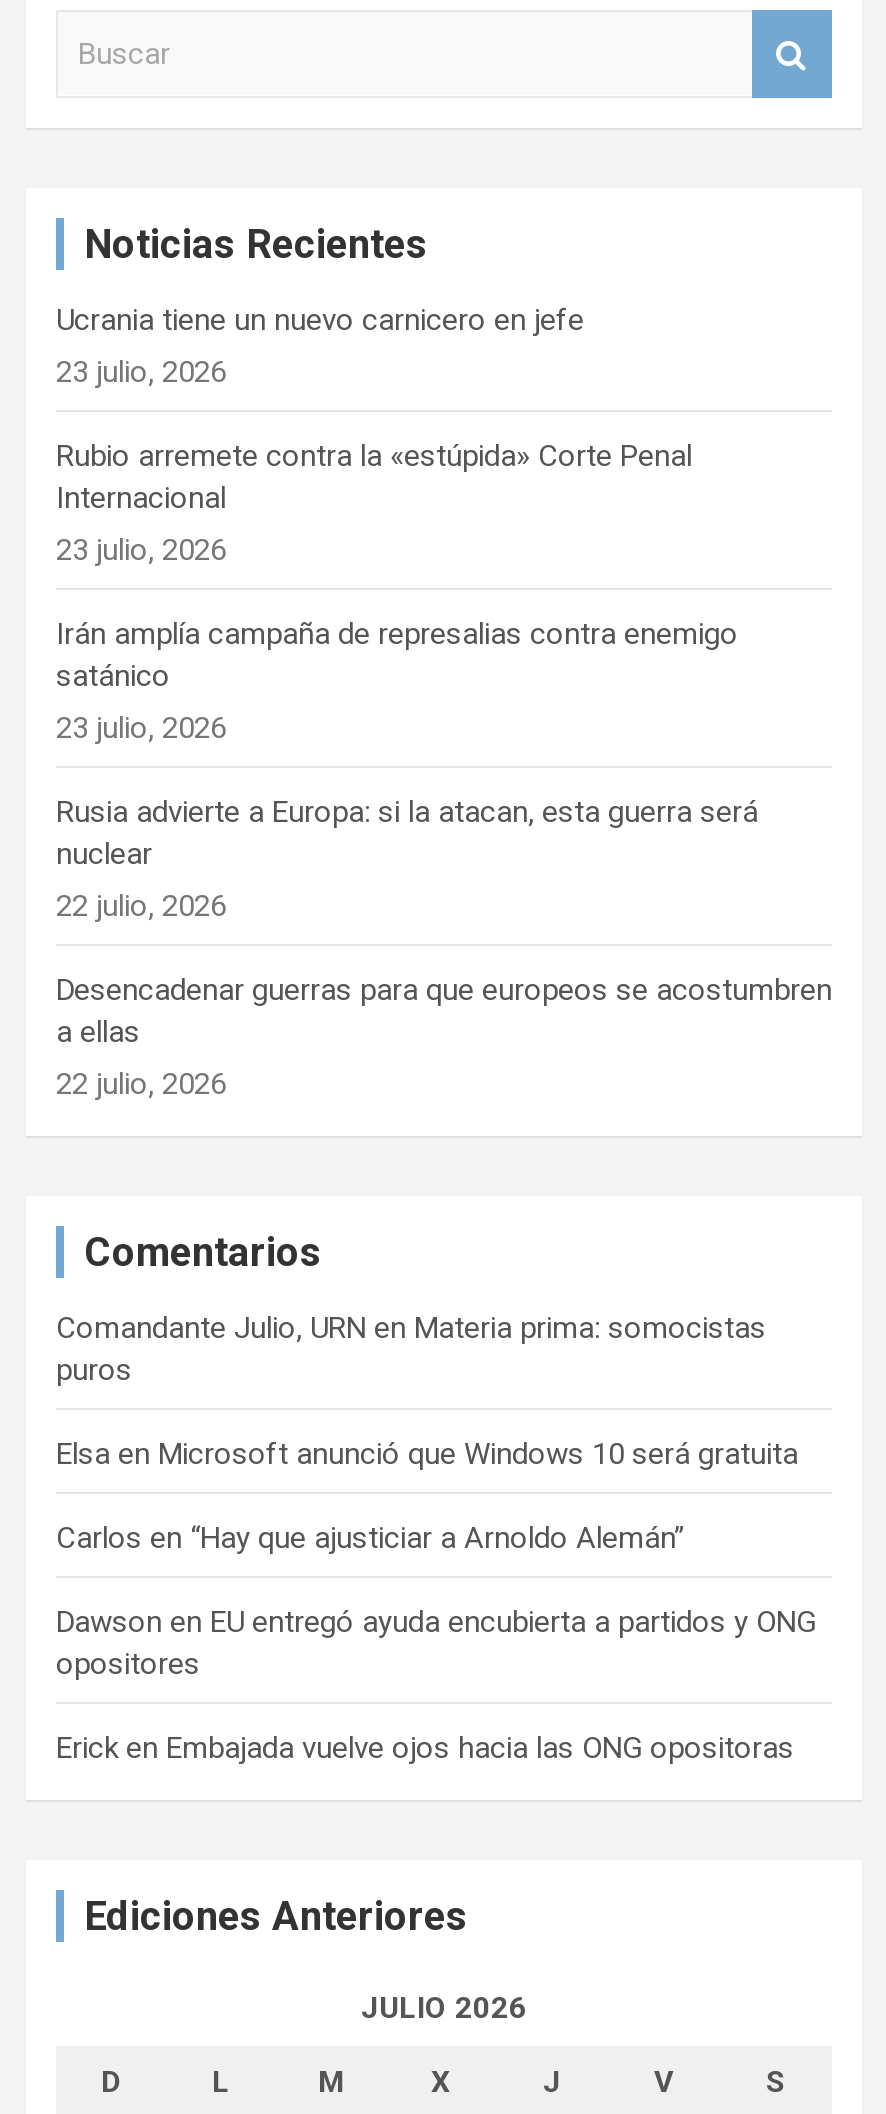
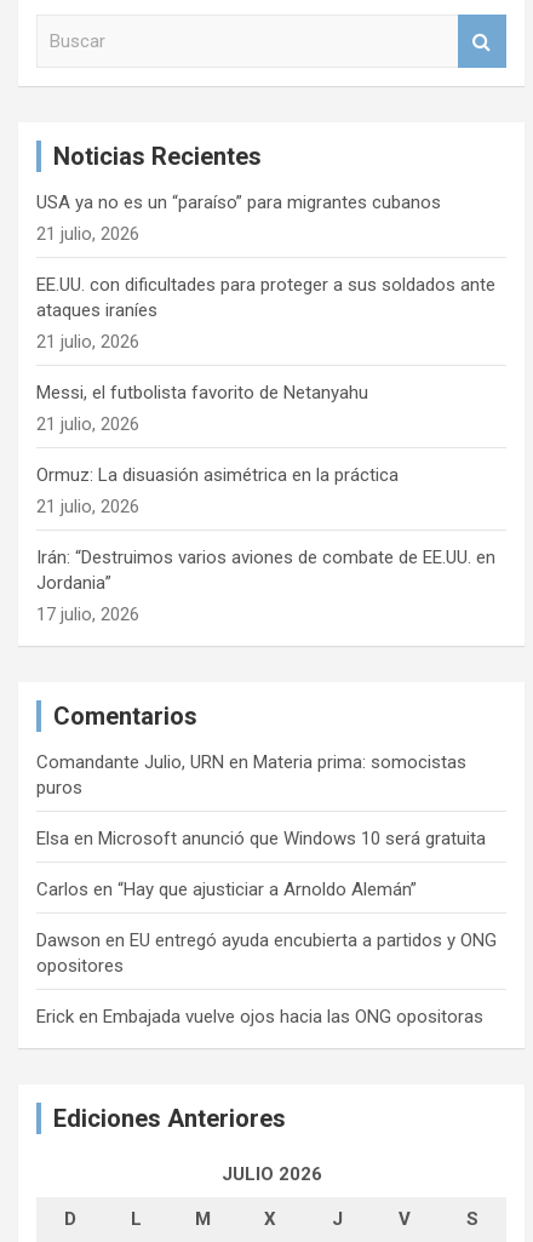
- Ucrania tiene un nuevo carnicero en jefe
- 23 julio, 2026
+ USA ya no es un “paraíso” para migrantes cubanos
+ 21 julio, 2026

- Rubio arremete contra la «estúpida» Corte Penal
- Internacional
- 23 julio, 2026
+ EE.UU. con dificultades para proteger a sus soldados ante
+ ataques iraníes
+ 21 julio, 2026

- Irán amplía campaña de represalias contra enemigo
- satánico
- 23 julio, 2026
+ Messi, el futbolista favorito de Netanyahu
+ 21 julio, 2026

- Rusia advierte a Europa: si la atacan, esta guerra será
- nuclear
- 22 julio, 2026
+ Ormuz: La disuasión asimétrica en la práctica
+ 21 julio, 2026

- Desencadenar guerras para que europeos se acostumbren
- a ellas
- 22 julio, 2026
+ Irán: “Destruimos varios aviones de combate de EE.UU. en
+ Jordania”
+ 17 julio, 2026
